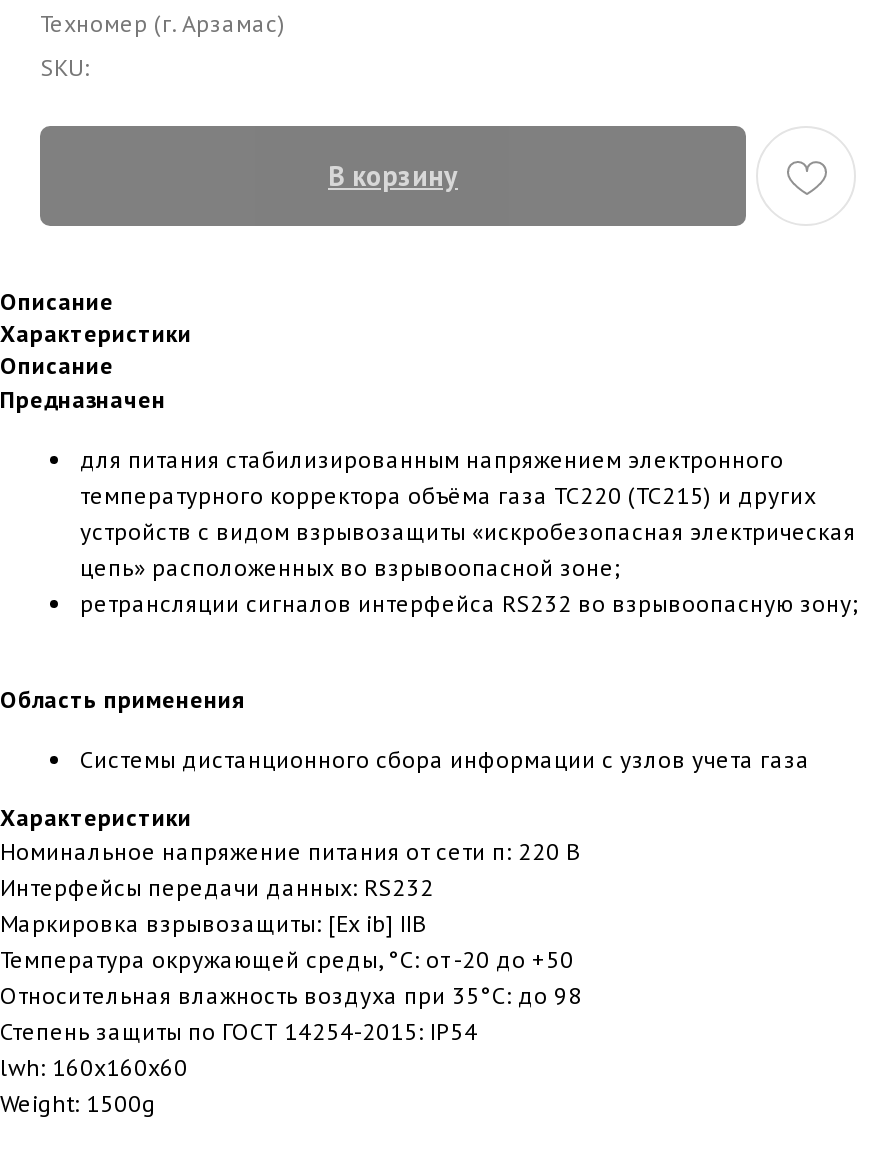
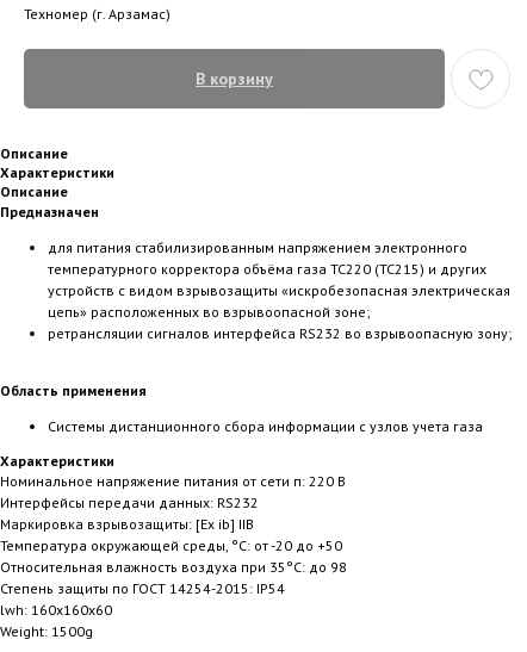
- SKU:
